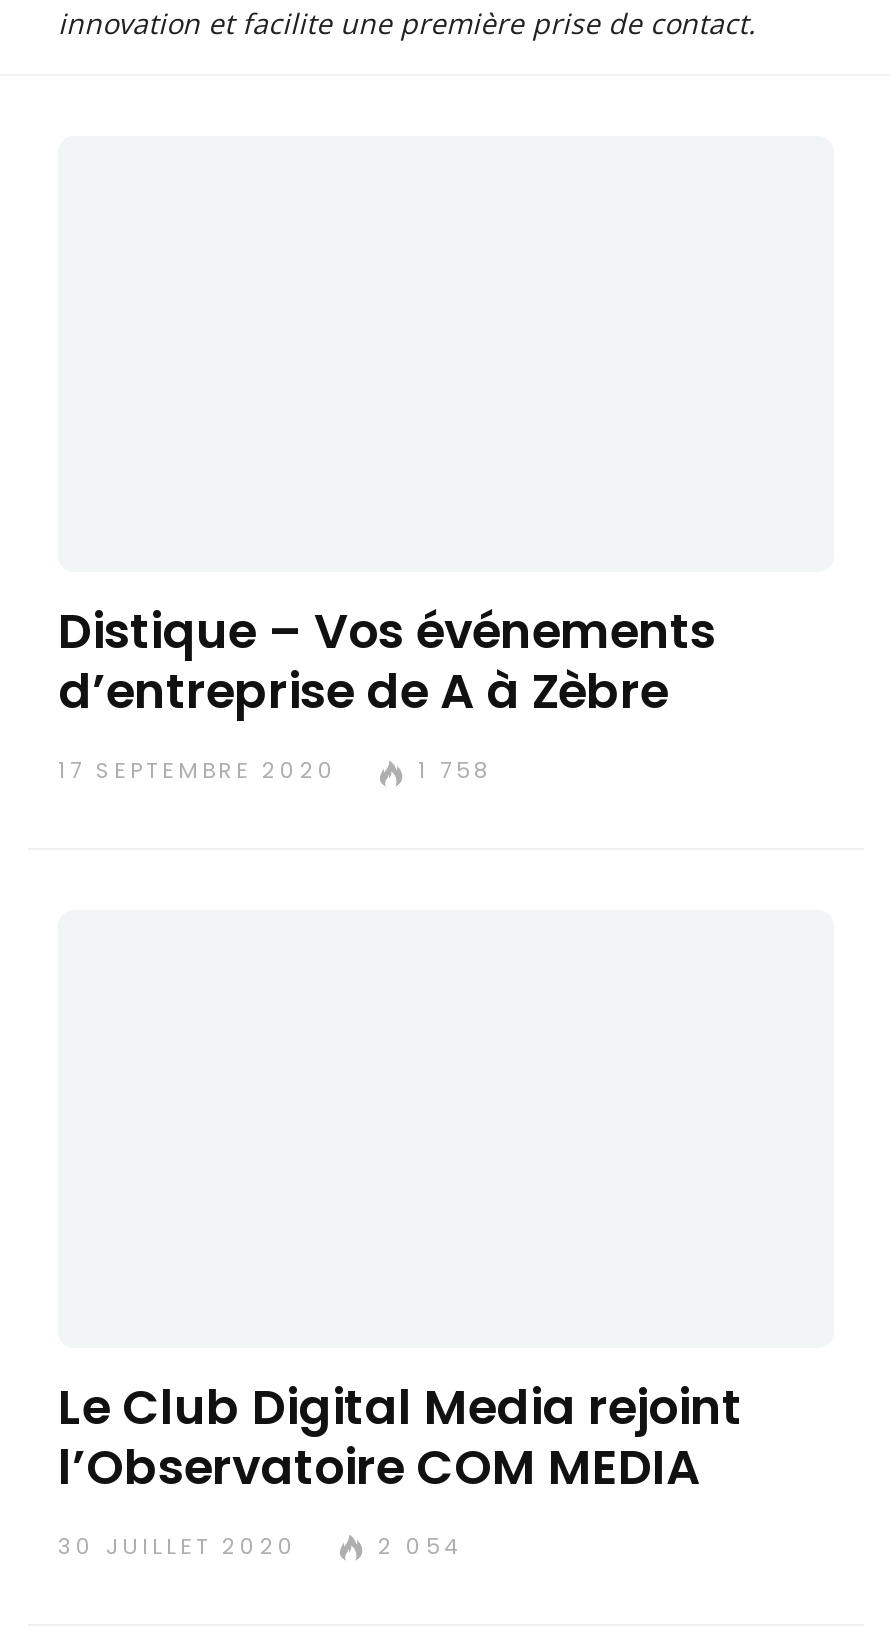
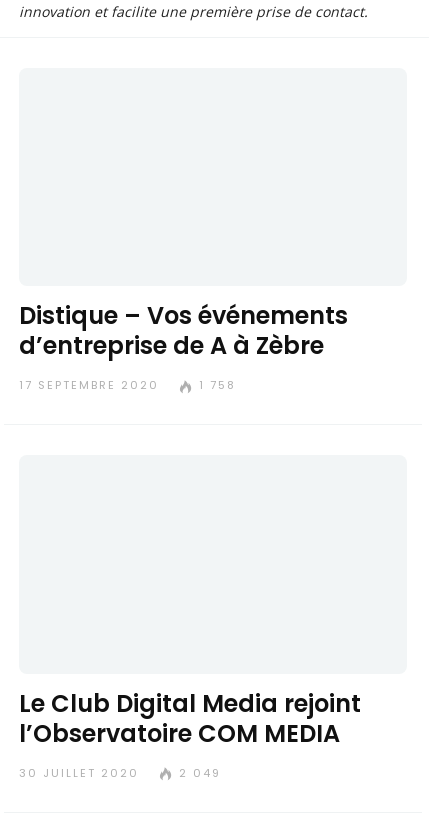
- 2 054
+ 2 049
